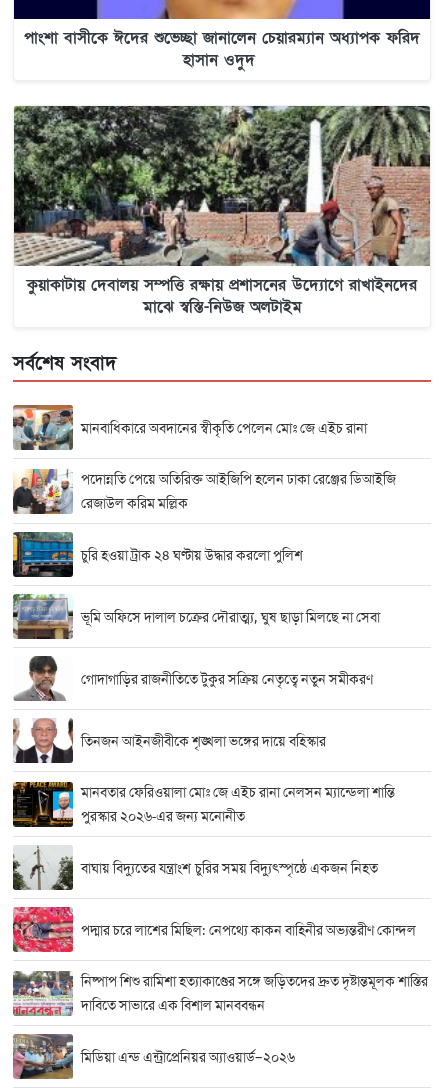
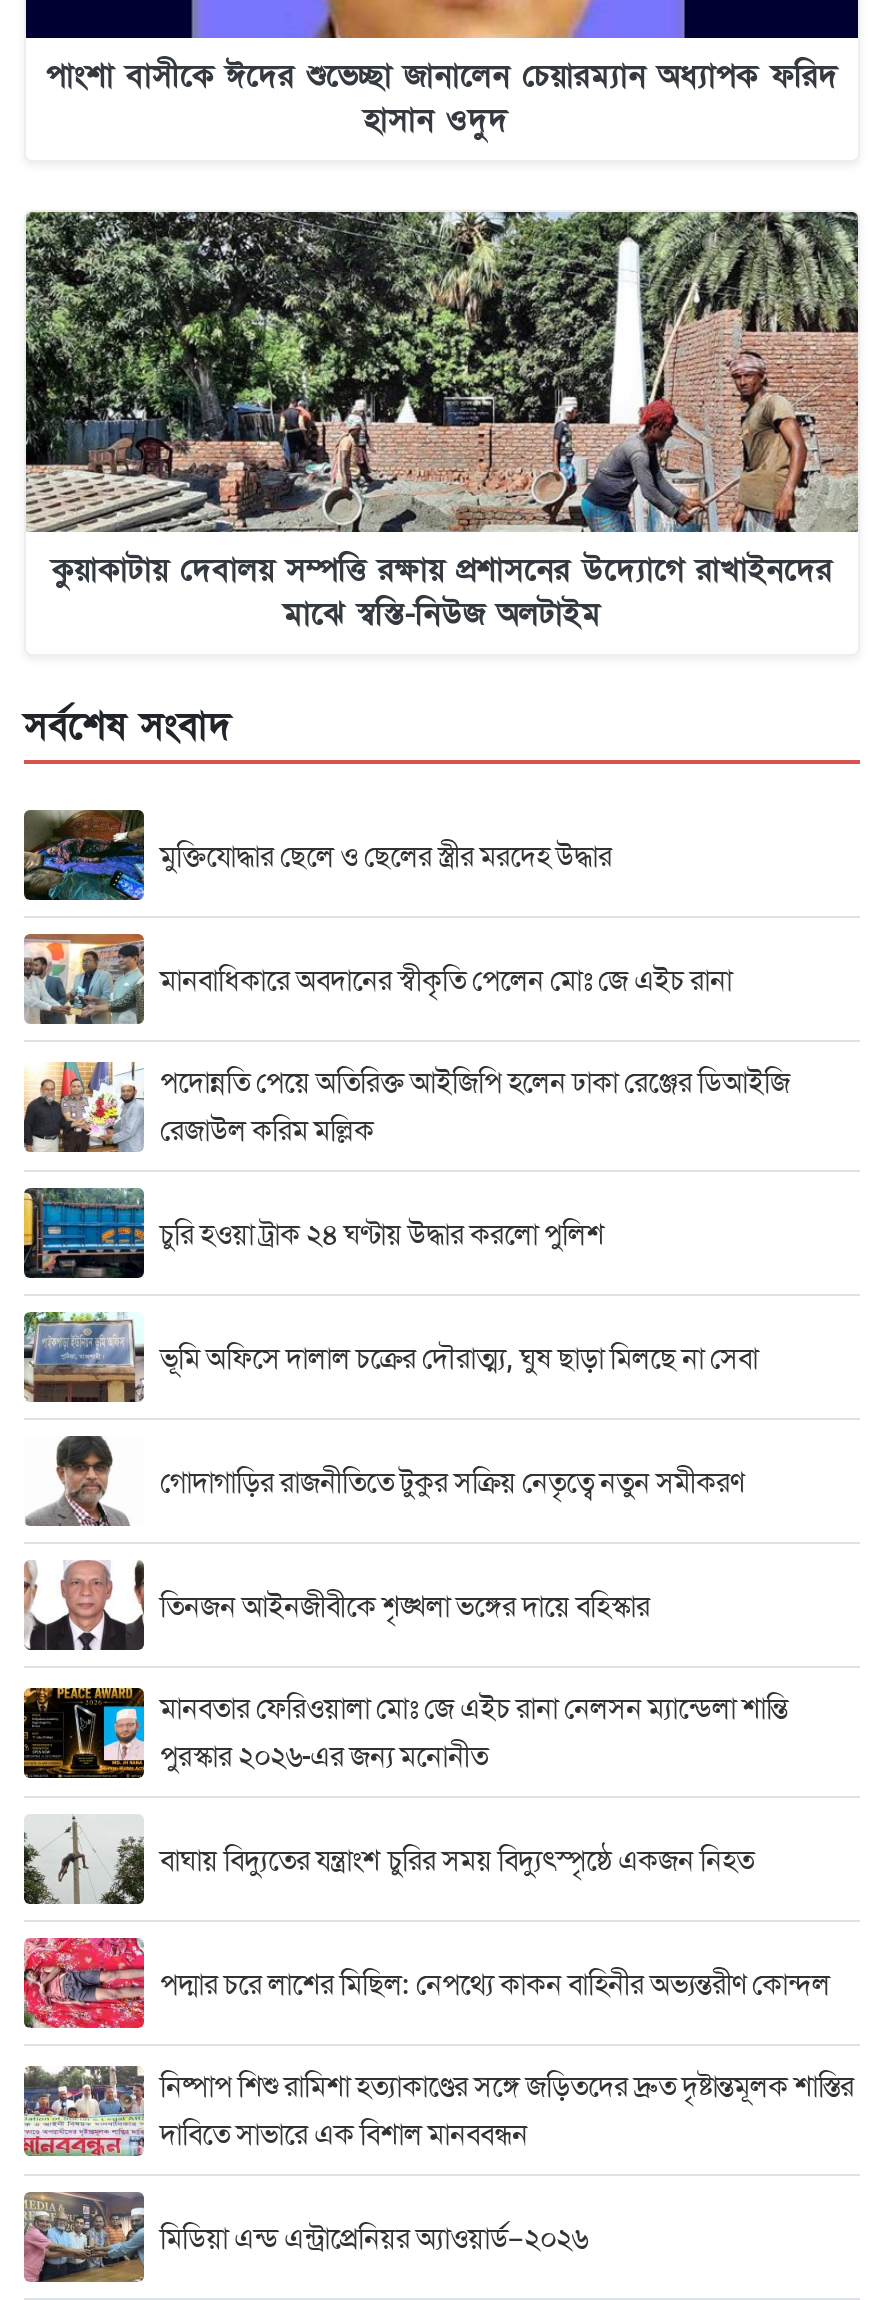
+ [image]
+ মুক্তিযোদ্ধার ছেলে ও ছেলের স্ত্রীর মরদেহ উদ্ধার
